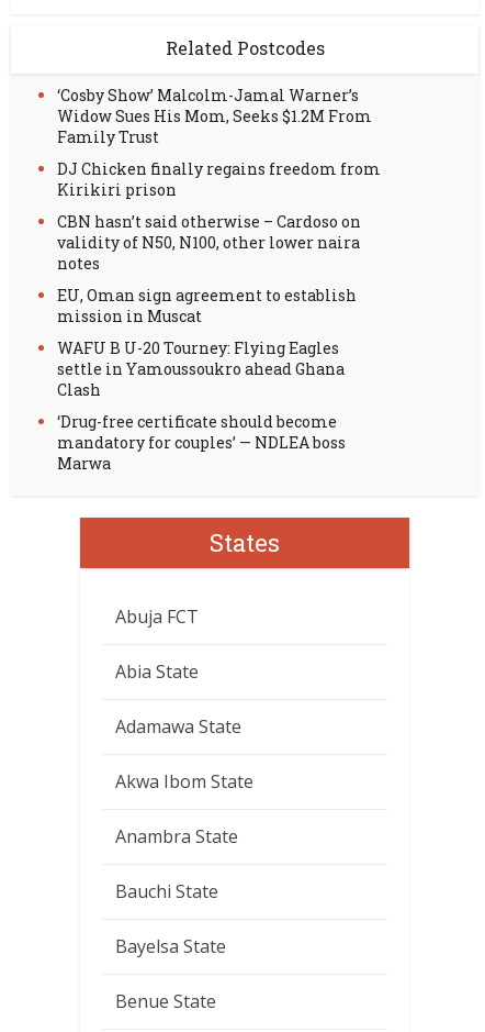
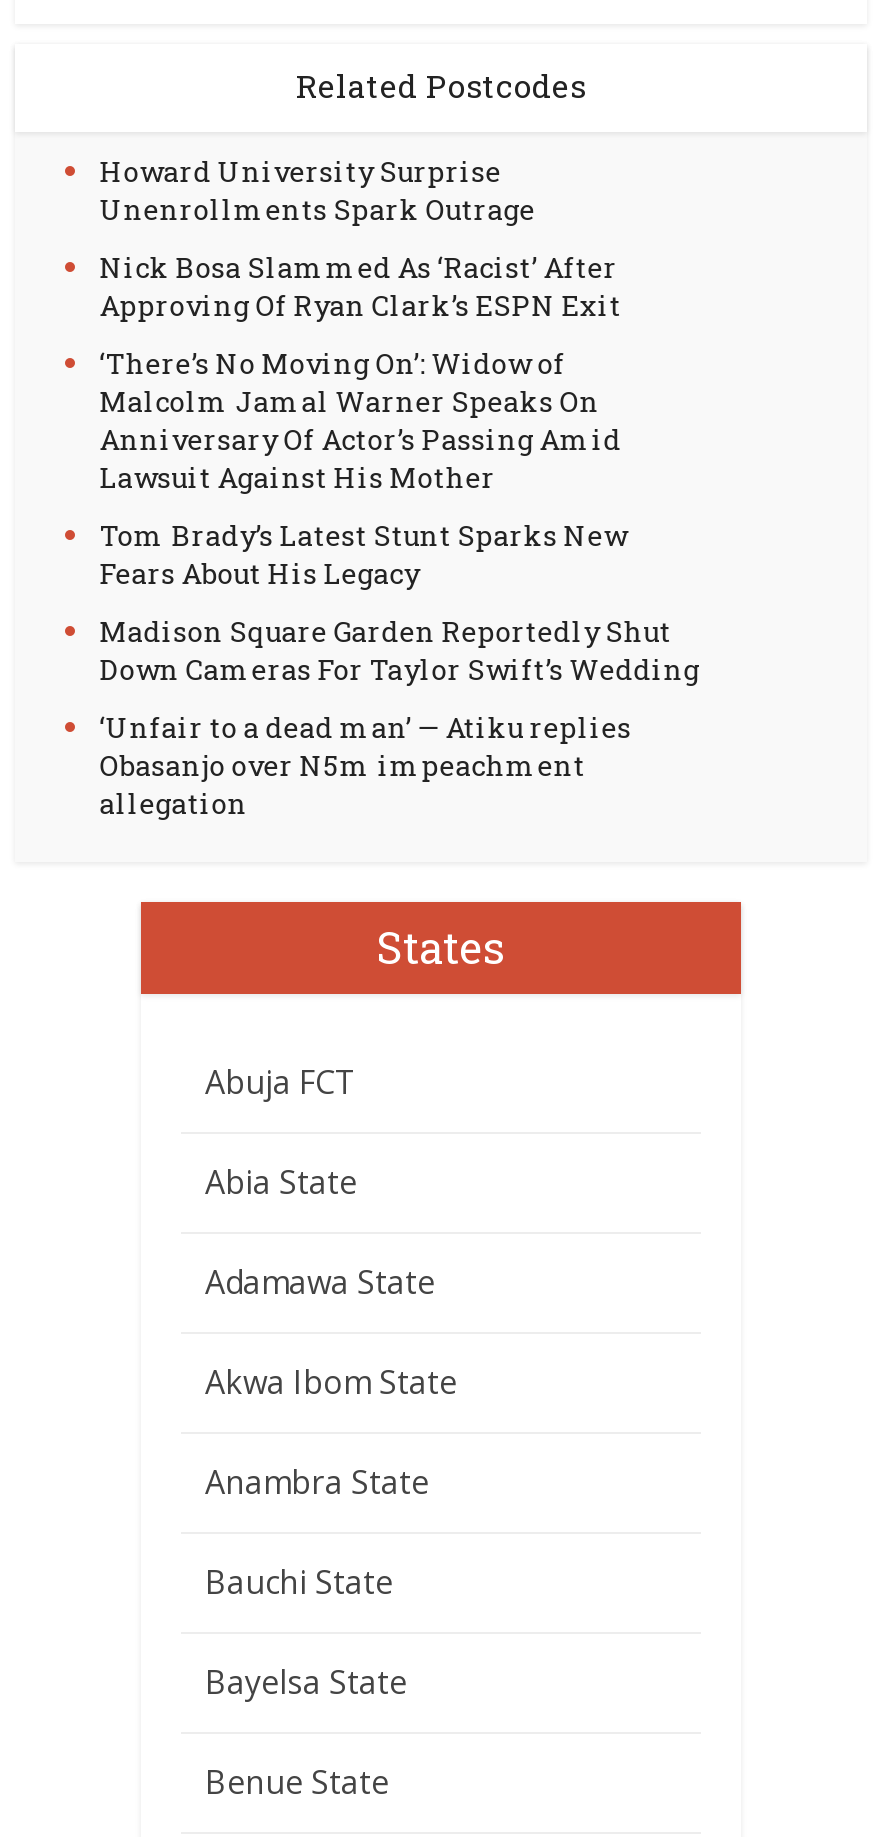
- ‘Cosby Show’ Malcolm-Jamal Warner’s
- Widow Sues His Mom, Seeks $1.2M From
- Family Trust
+ Howard University Surprise
+ Unenrollments Spark Outrage

- DJ Chicken finally regains freedom from
- Kirikiri prison
+ Nick Bosa Slammed As ‘Racist’ After
+ Approving Of Ryan Clark’s ESPN Exit

- CBN hasn’t said otherwise – Cardoso on
- validity of N50, N100, other lower naira
- notes
+ ‘There’s No Moving On’: Widow of
+ Malcolm Jamal Warner Speaks On
+ Anniversary Of Actor’s Passing Amid
+ Lawsuit Against His Mother

- EU, Oman sign agreement to establish
- mission in Muscat
+ Tom Brady’s Latest Stunt Sparks New
+ Fears About His Legacy

- WAFU B U-20 Tourney: Flying Eagles
- settle in Yamoussoukro ahead Ghana
- Clash
+ Madison Square Garden Reportedly Shut
+ Down Cameras For Taylor Swift’s Wedding

- ‘Drug-free certificate should become
- mandatory for couples’ — NDLEA boss
- Marwa
+ ‘Unfair to a dead man’ — Atiku replies
+ Obasanjo over N5m impeachment
+ allegation
